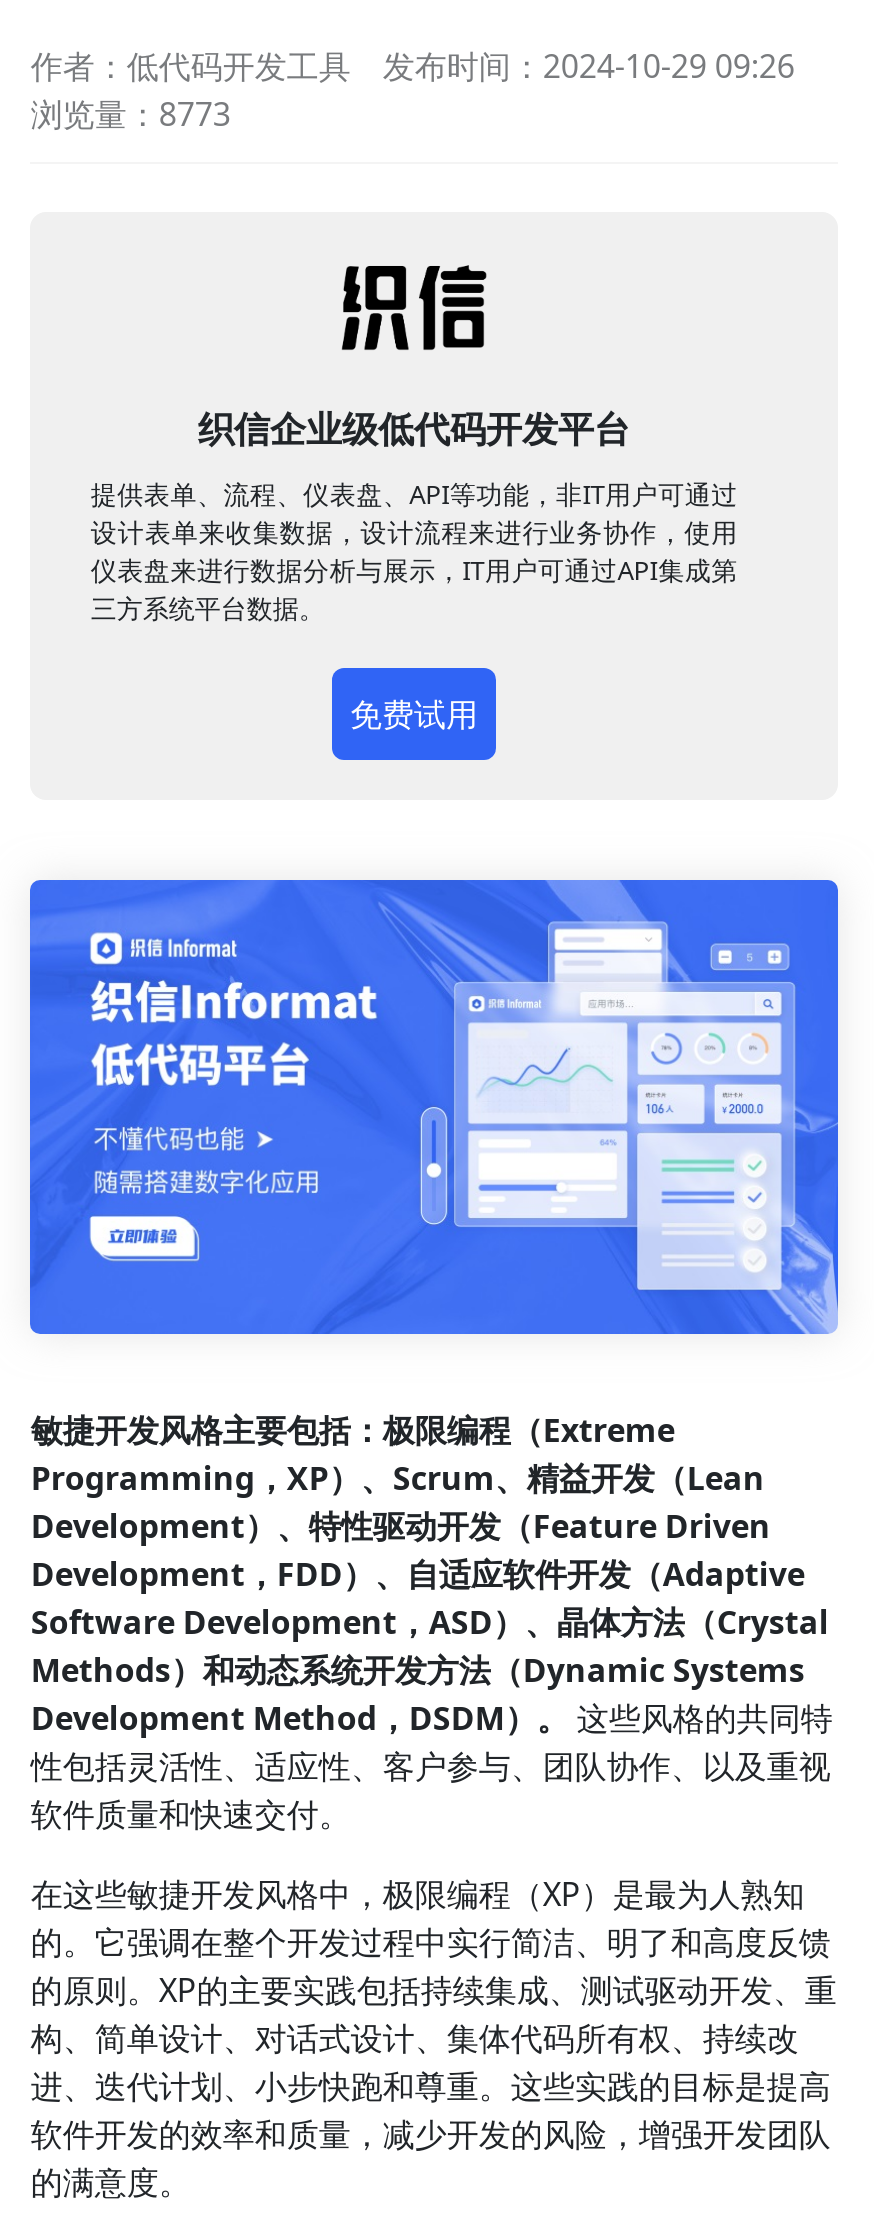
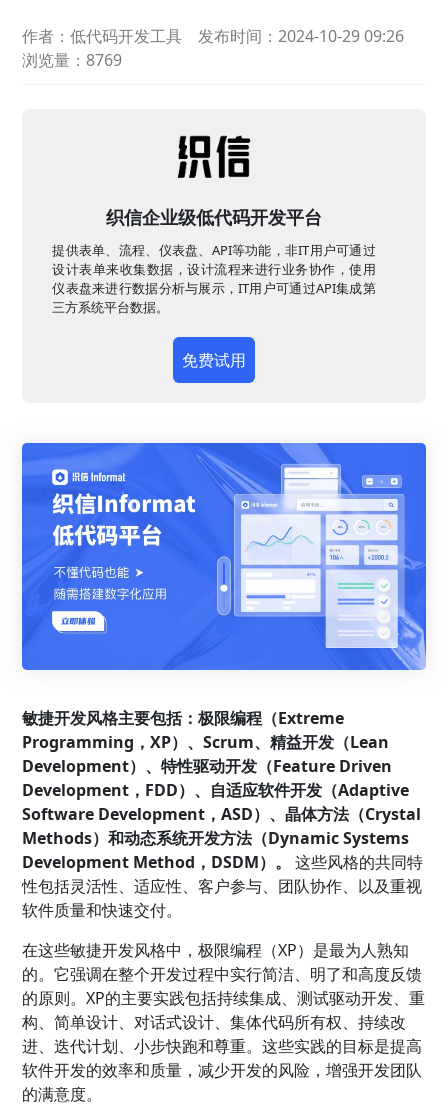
- 浏览量：8773
+ 浏览量：8769
